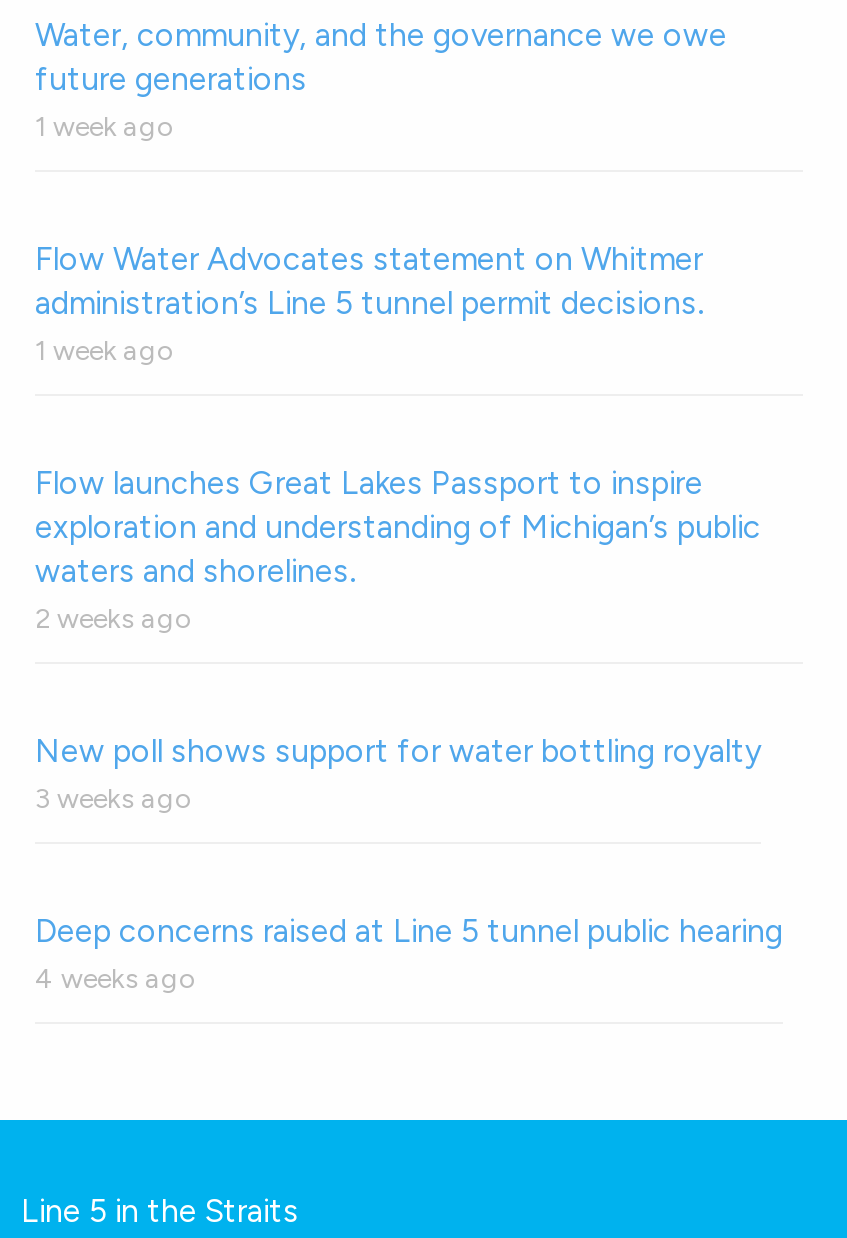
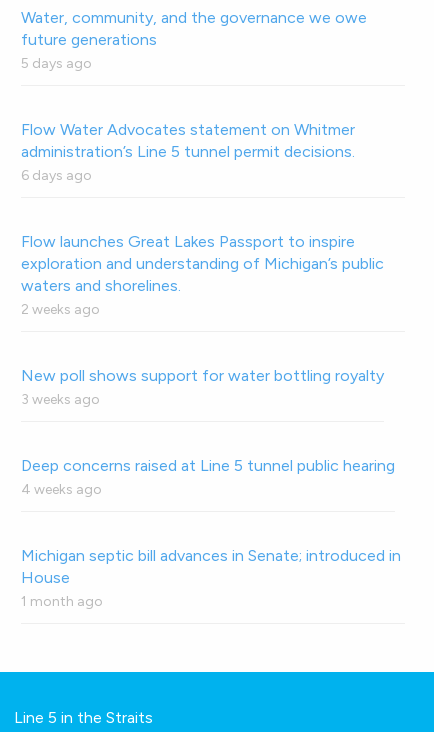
- 1 week ago
+ 5 days ago

- 1 week ago
+ 6 days ago

+ Michigan septic bill advances in Senate; introduced in
+ House
+ 1 month ago
